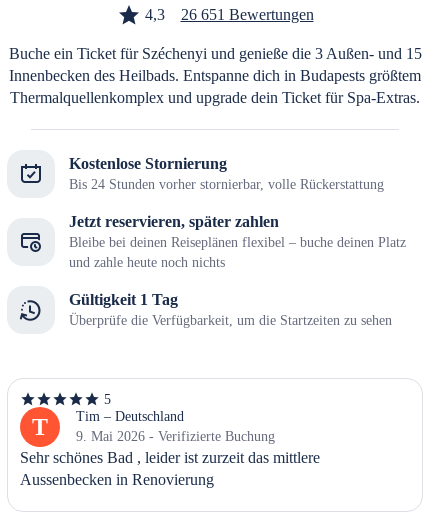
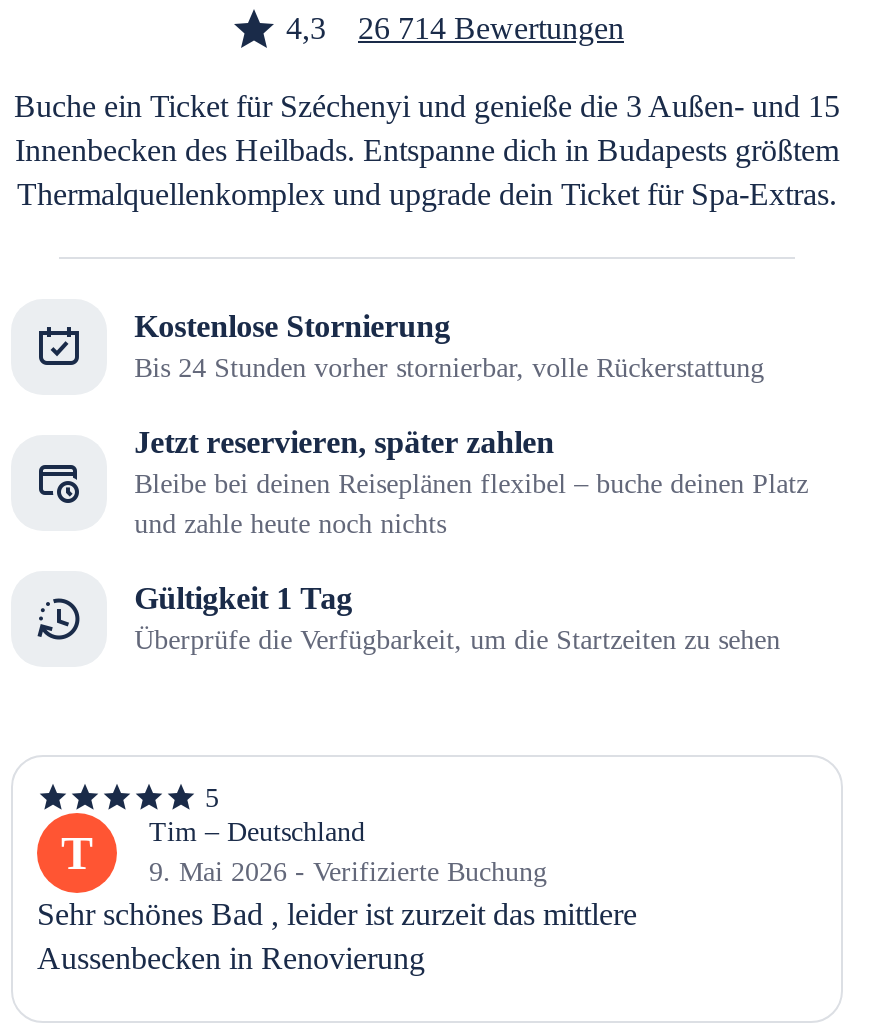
- 4,3 26 651 Bewertungen
+ 4,3 26 714 Bewertungen
